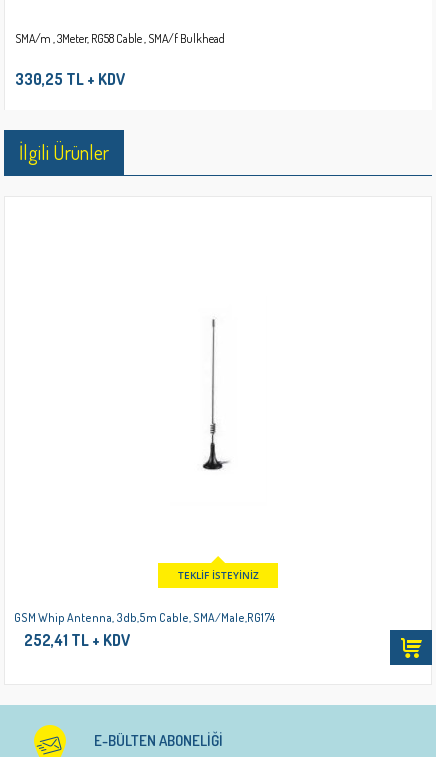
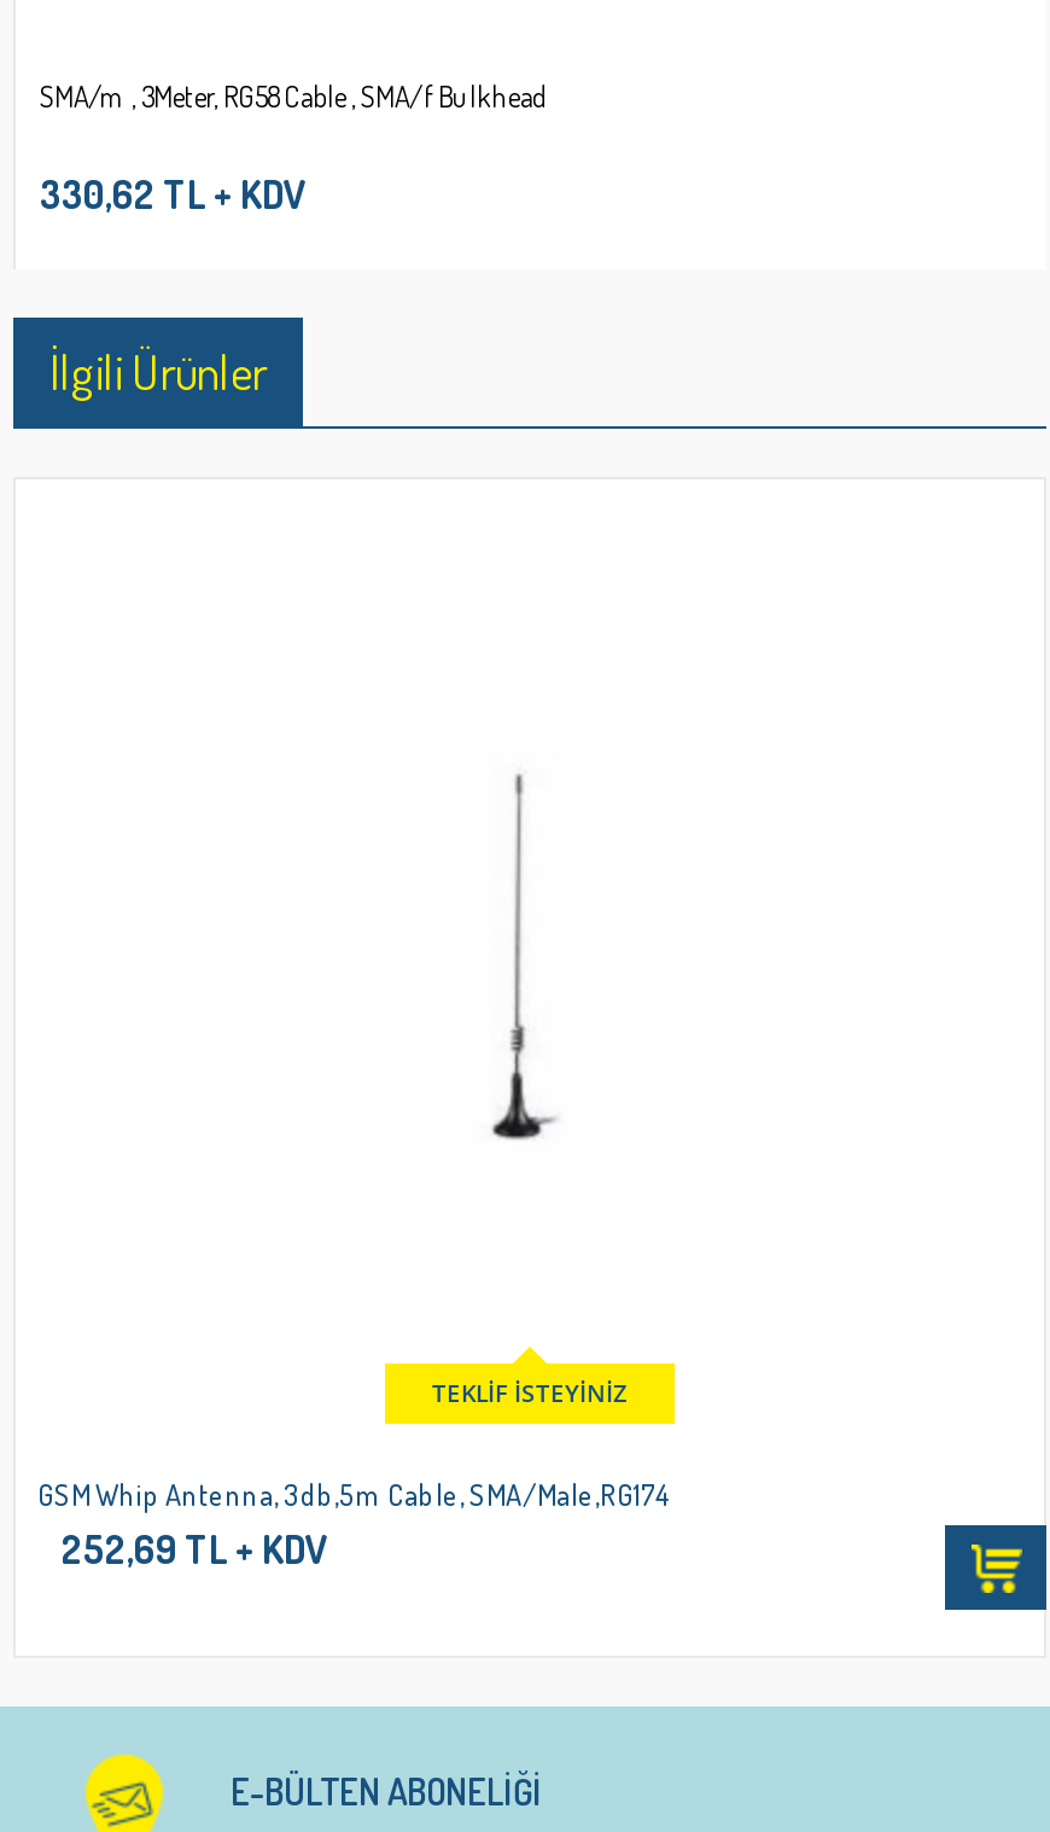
- 330,25 TL + KDV
+ 330,62 TL + KDV

- 252,41 TL + KDV
+ 252,69 TL + KDV
